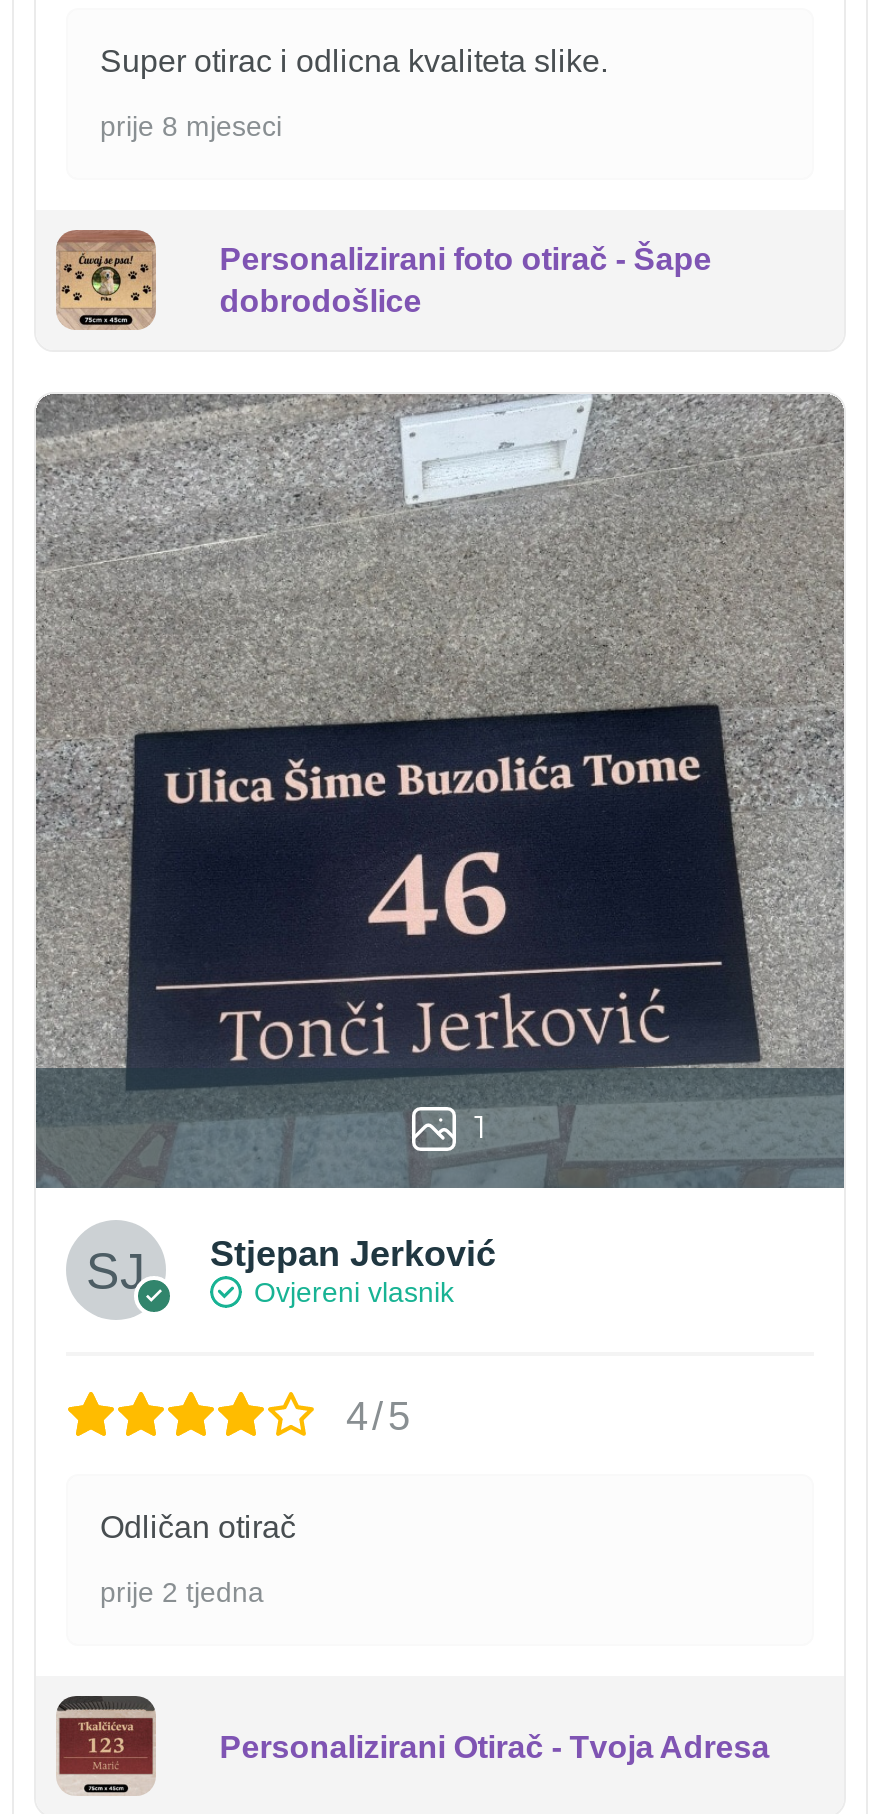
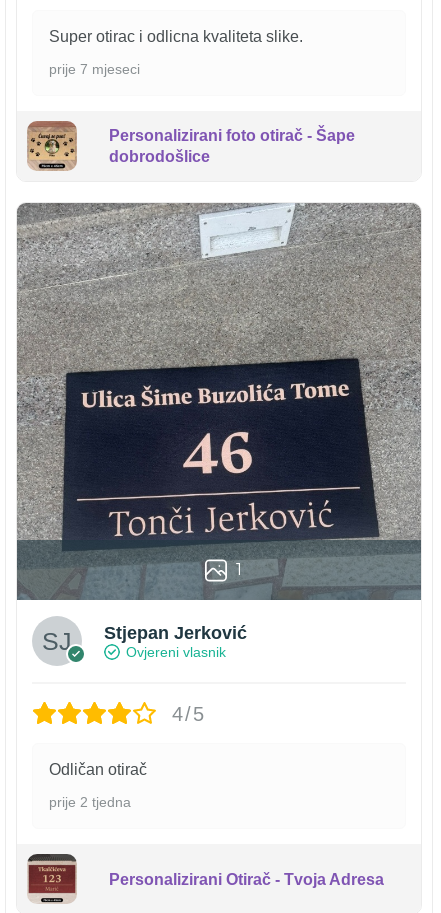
- prije 8 mjeseci
+ prije 7 mjeseci
